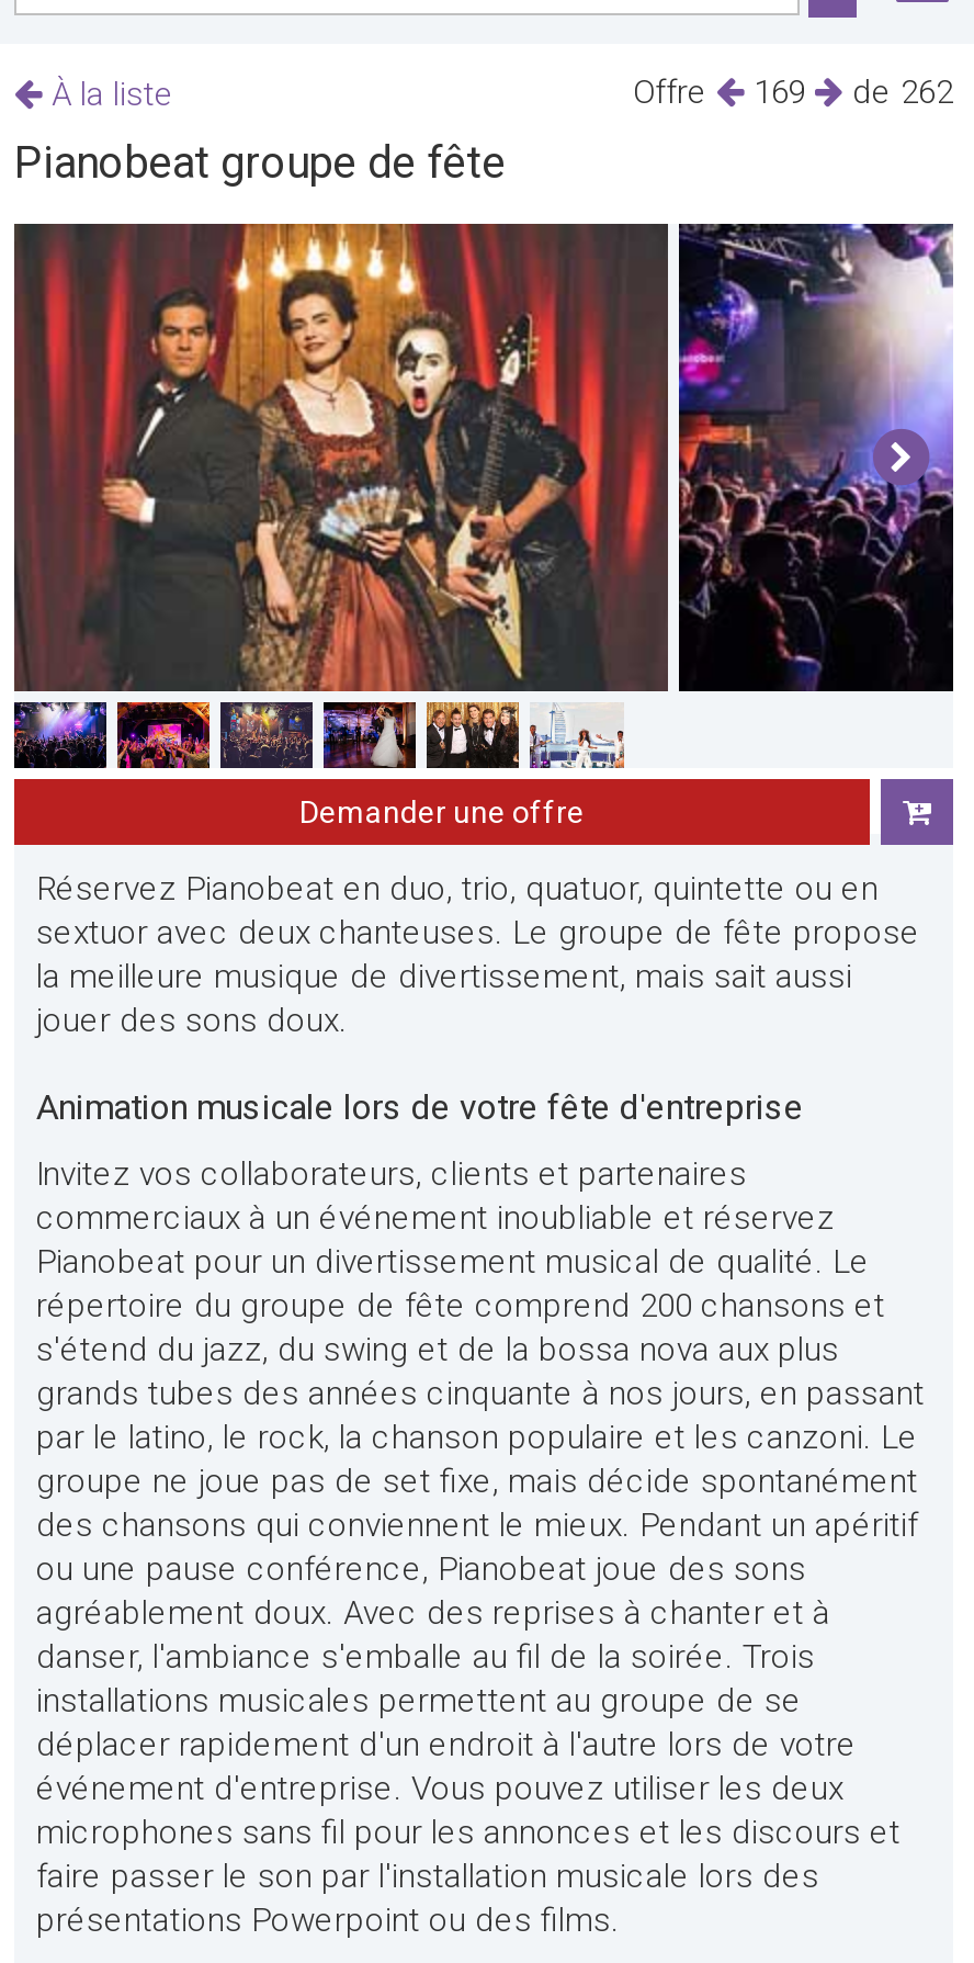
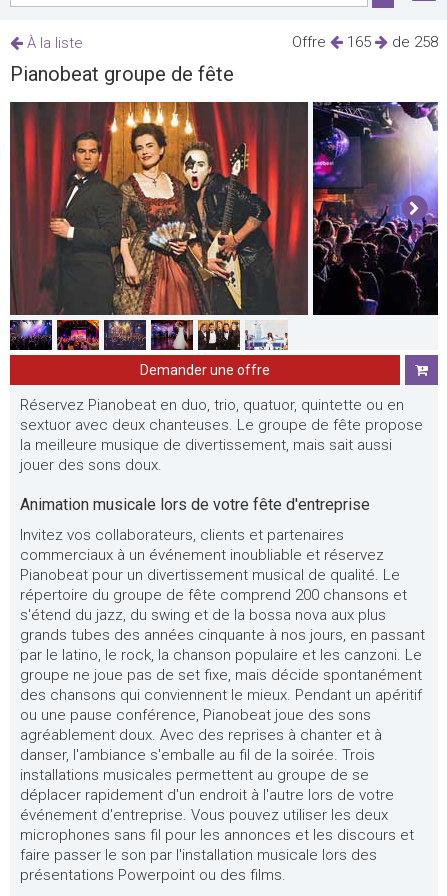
- 169
+ 165

- de 262
+ de 258
